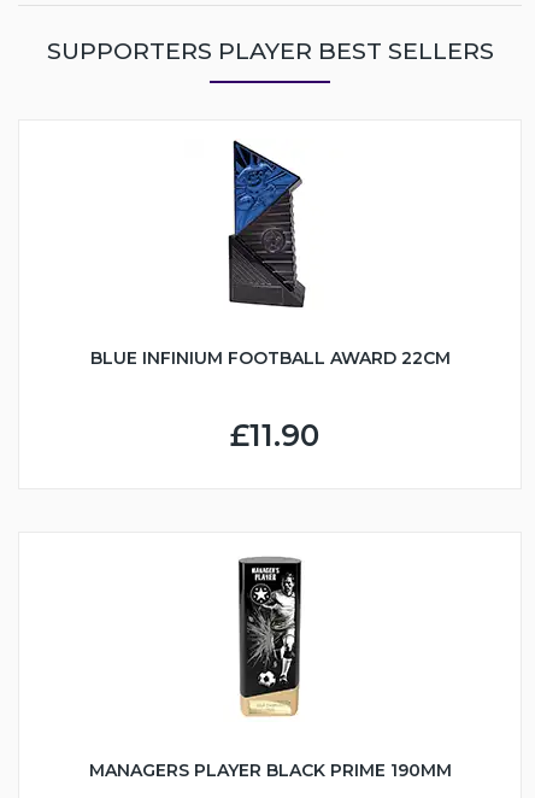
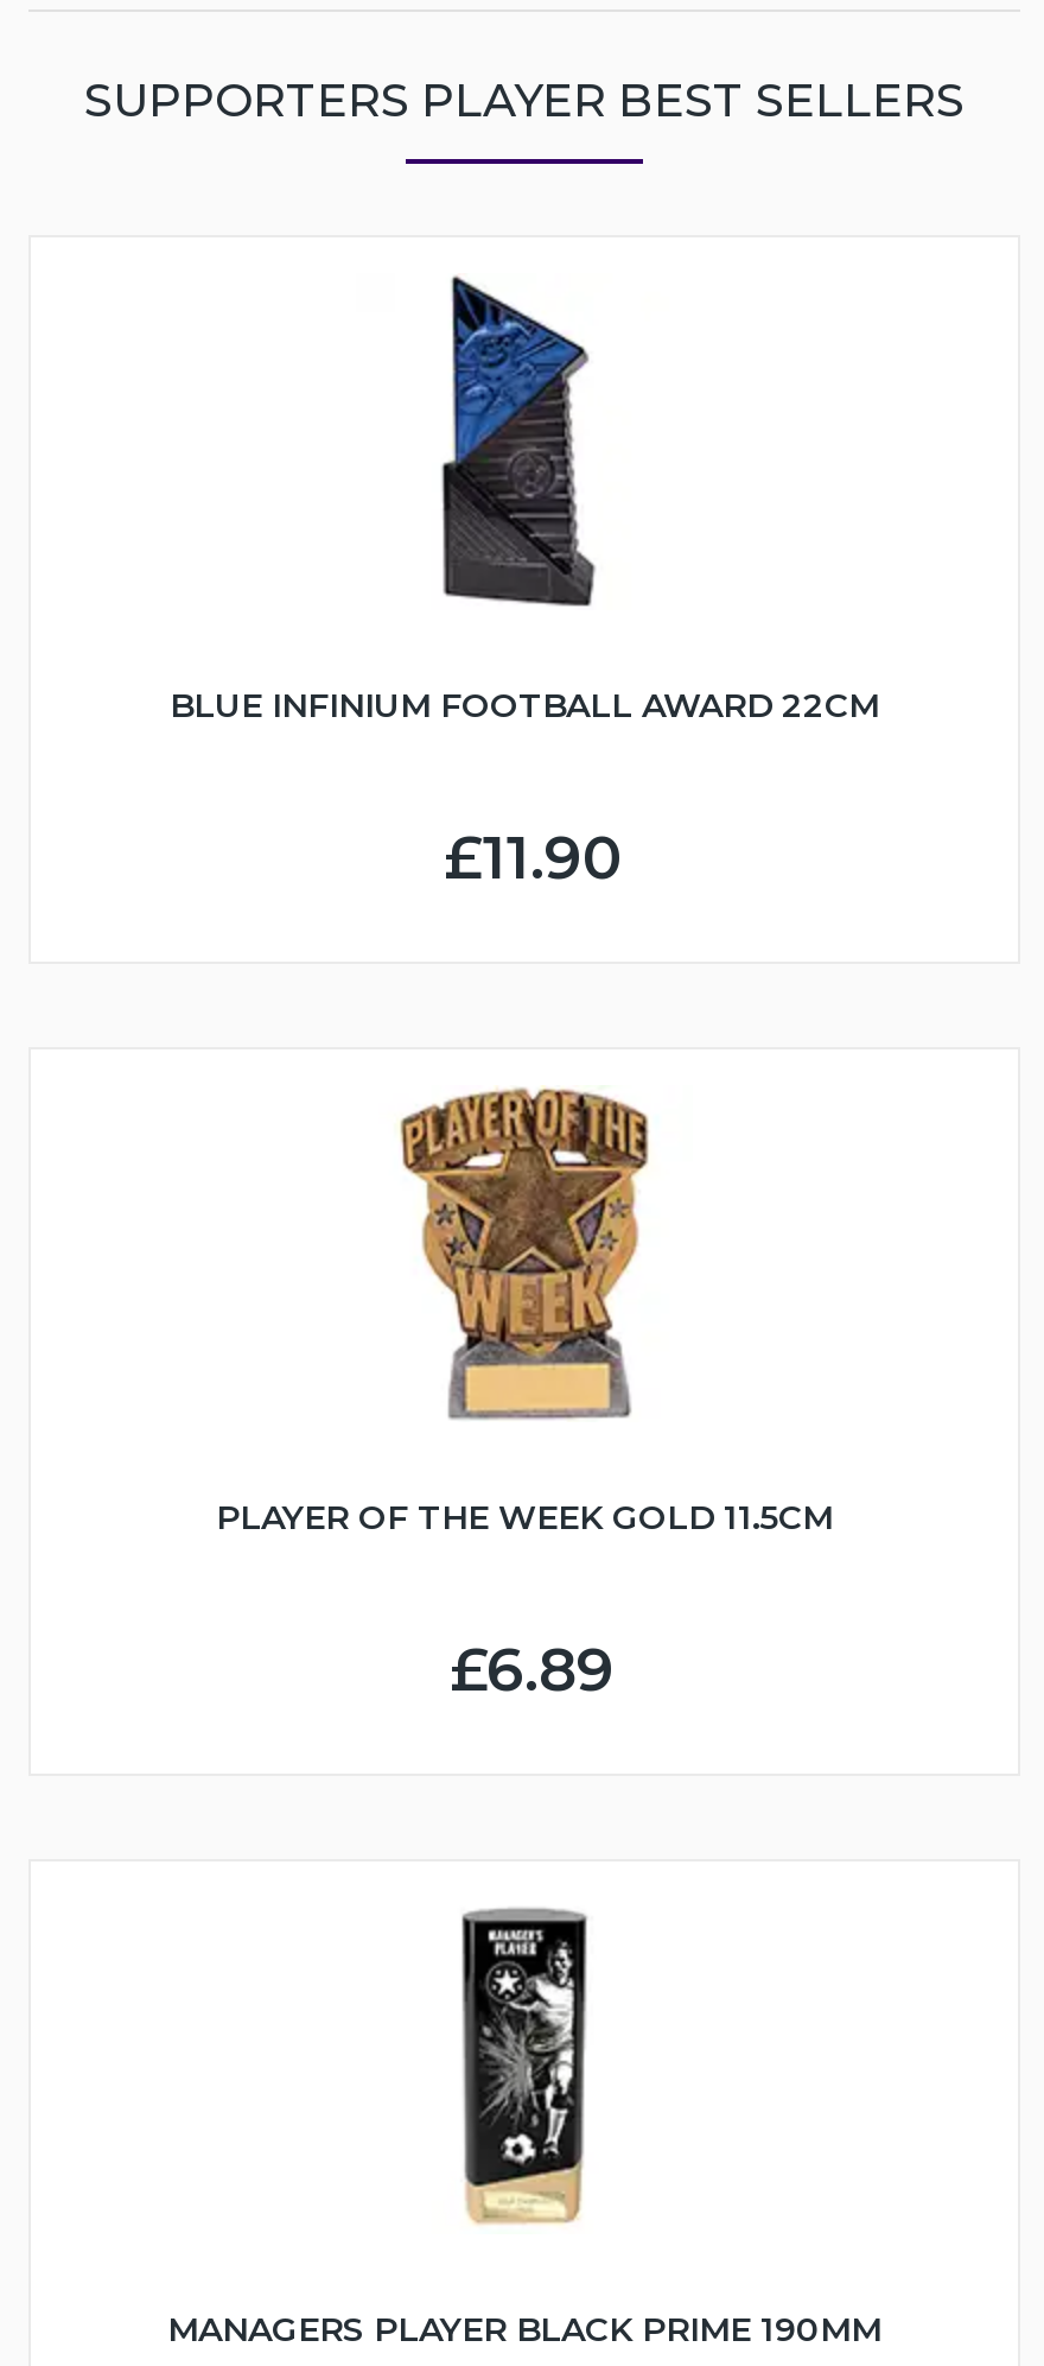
+ [image]
+ PLAYER OF THE WEEK GOLD 11.5CM
+ £6.89
